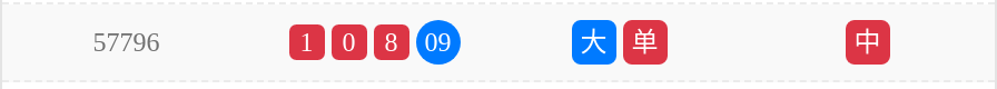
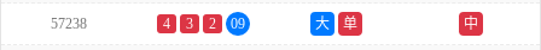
- 57796
+ 57238

- 1
+ 4

- 0
+ 3

- 8
+ 2
